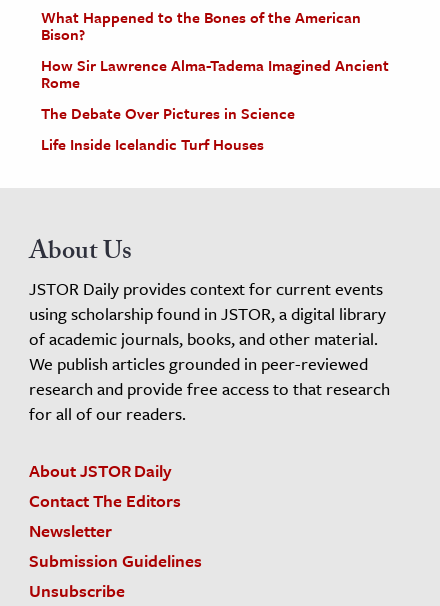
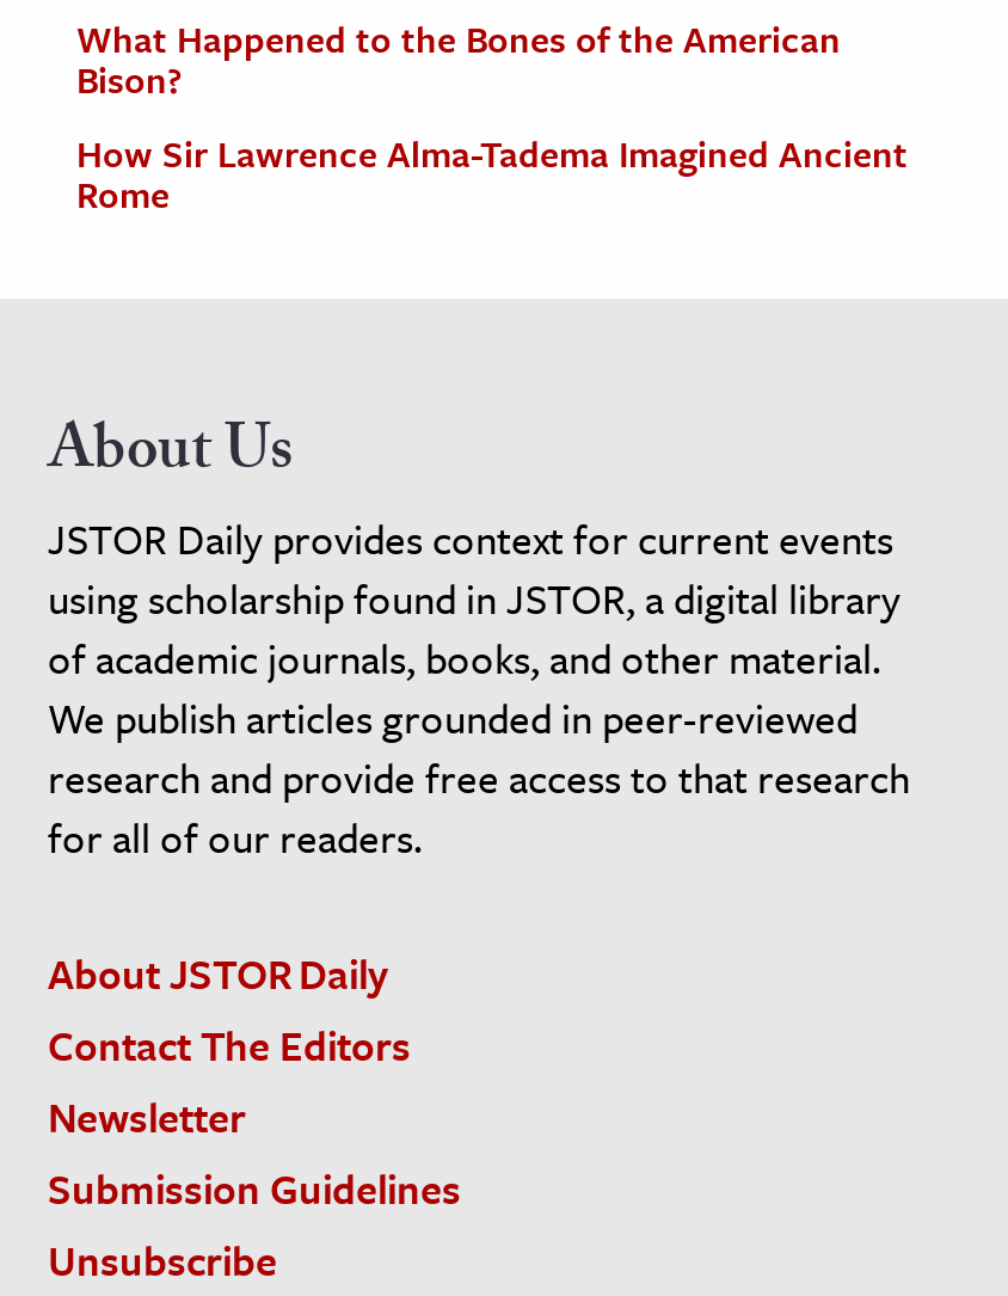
- The Debate Over Pictures in Science
- Life Inside Icelandic Turf Houses
